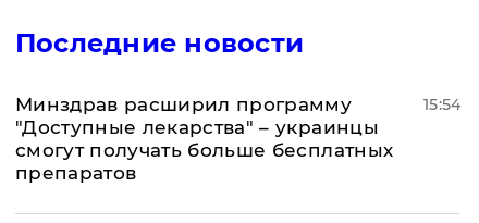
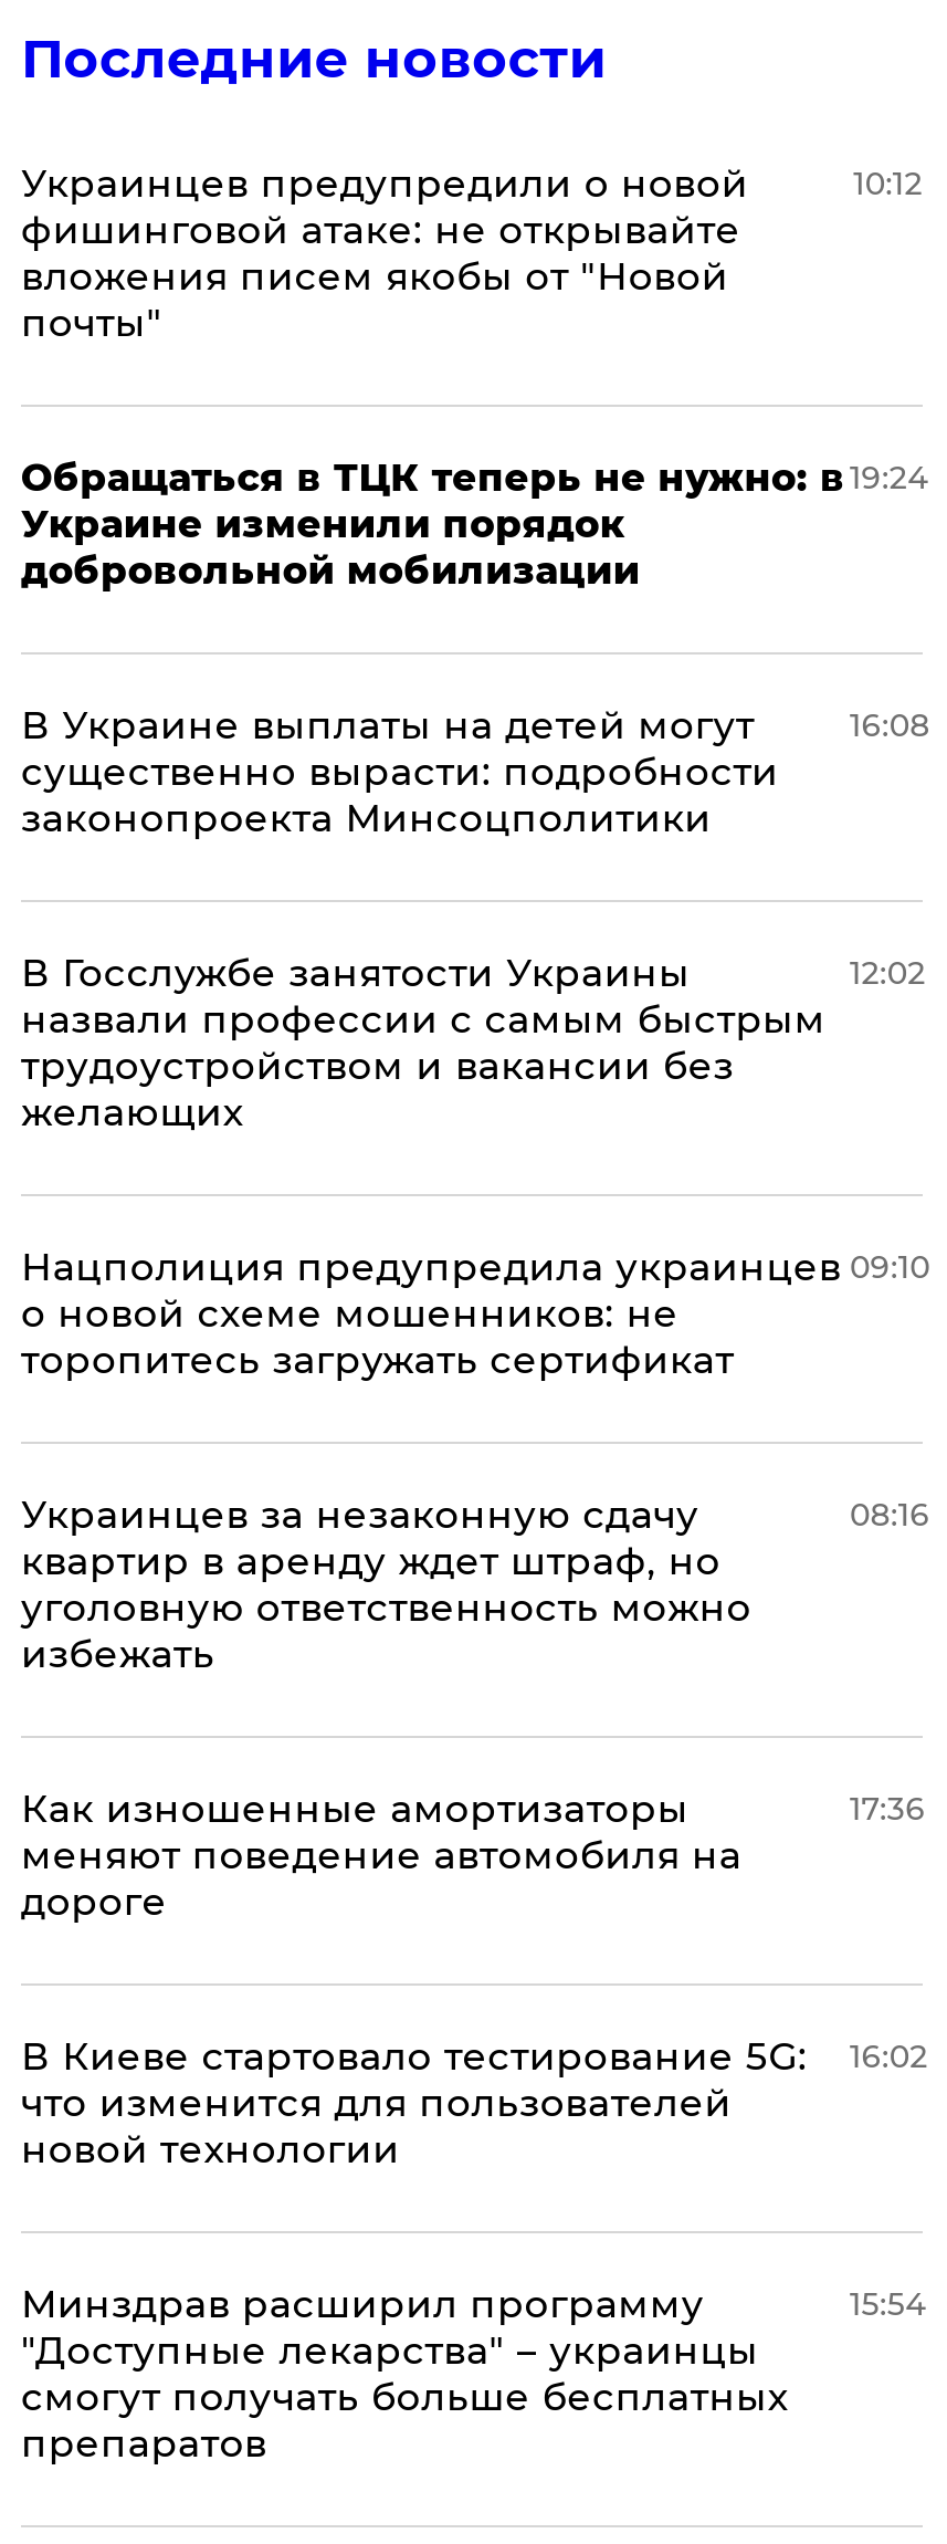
+ Украинцев предупредили о новой
+ фишинговой атаке: не открывайте
+ вложения писем якобы от "Новой
+ почты"

+ Обращаться в ТЦК теперь не нужно: в
+ Украине изменили порядок
+ добровольной мобилизации

+ В Украине выплаты на детей могут
+ существенно вырасти: подробности
+ законопроекта Минсоцполитики

+ В Госслужбе занятости Украины
+ назвали профессии с самым быстрым
+ трудоустройством и вакансии без
+ желающих

+ Нацполиция предупредила украинцев
+ о новой схеме мошенников: не
+ торопитесь загружать сертификат

+ Украинцев за незаконную сдачу
+ квартир в аренду ждет штраф, но
+ уголовную ответственность можно
+ избежать

+ Как изношенные амортизаторы
+ меняют поведение автомобиля на
+ дороге

+ В Киеве стартовало тестирование 5G:
+ что изменится для пользователей
+ новой технологии

+ 19:24

+ 16:08

+ 12:02

+ 09:10

+ 08:16

+ 17:36

+ 16:02

+ 10:12
